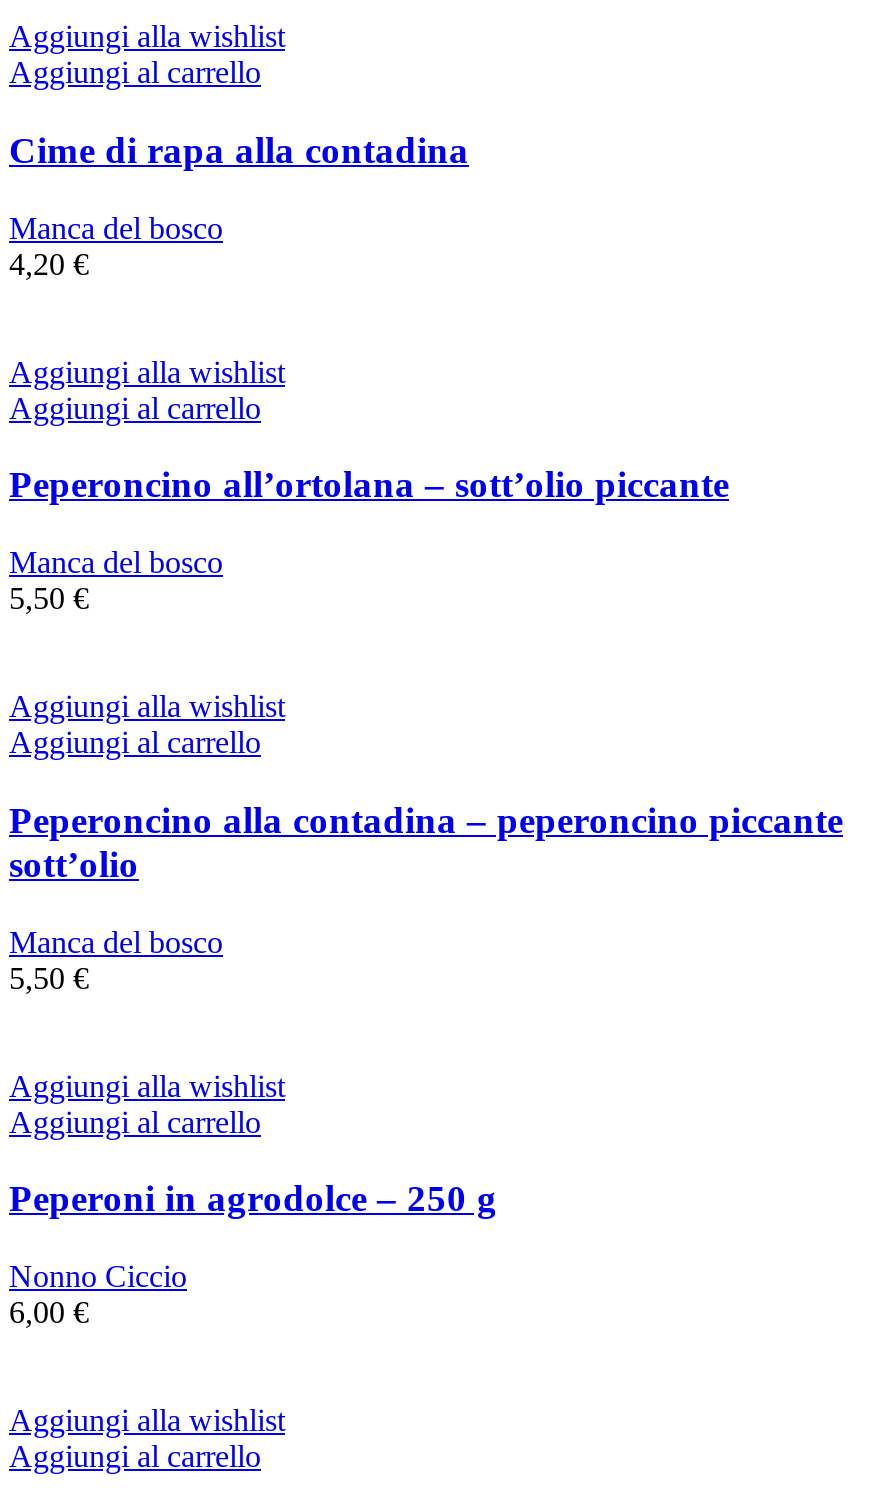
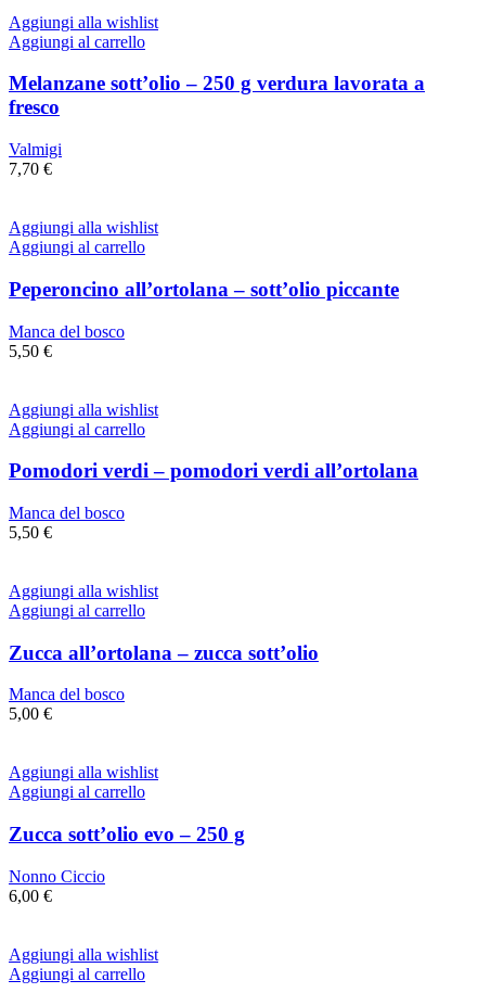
- Cime di rapa alla contadina
+ Melanzane sott’olio – 250 g verdura lavorata a
+ fresco

- Manca del bosco
- 4,20 €
+ Valmigi
+ 7,70 €

- Peperoncino alla contadina – peperoncino piccante
- sott’olio
+ Pomodori verdi – pomodori verdi all’ortolana

- Peperoni in agrodolce – 250 g
+ Zucca all’ortolana – zucca sott’olio
+ Manca del bosco
+ 5,00 €
+ Aggiungi alla wishlist
+ Aggiungi al carrello
+ Zucca sott’olio evo – 250 g
